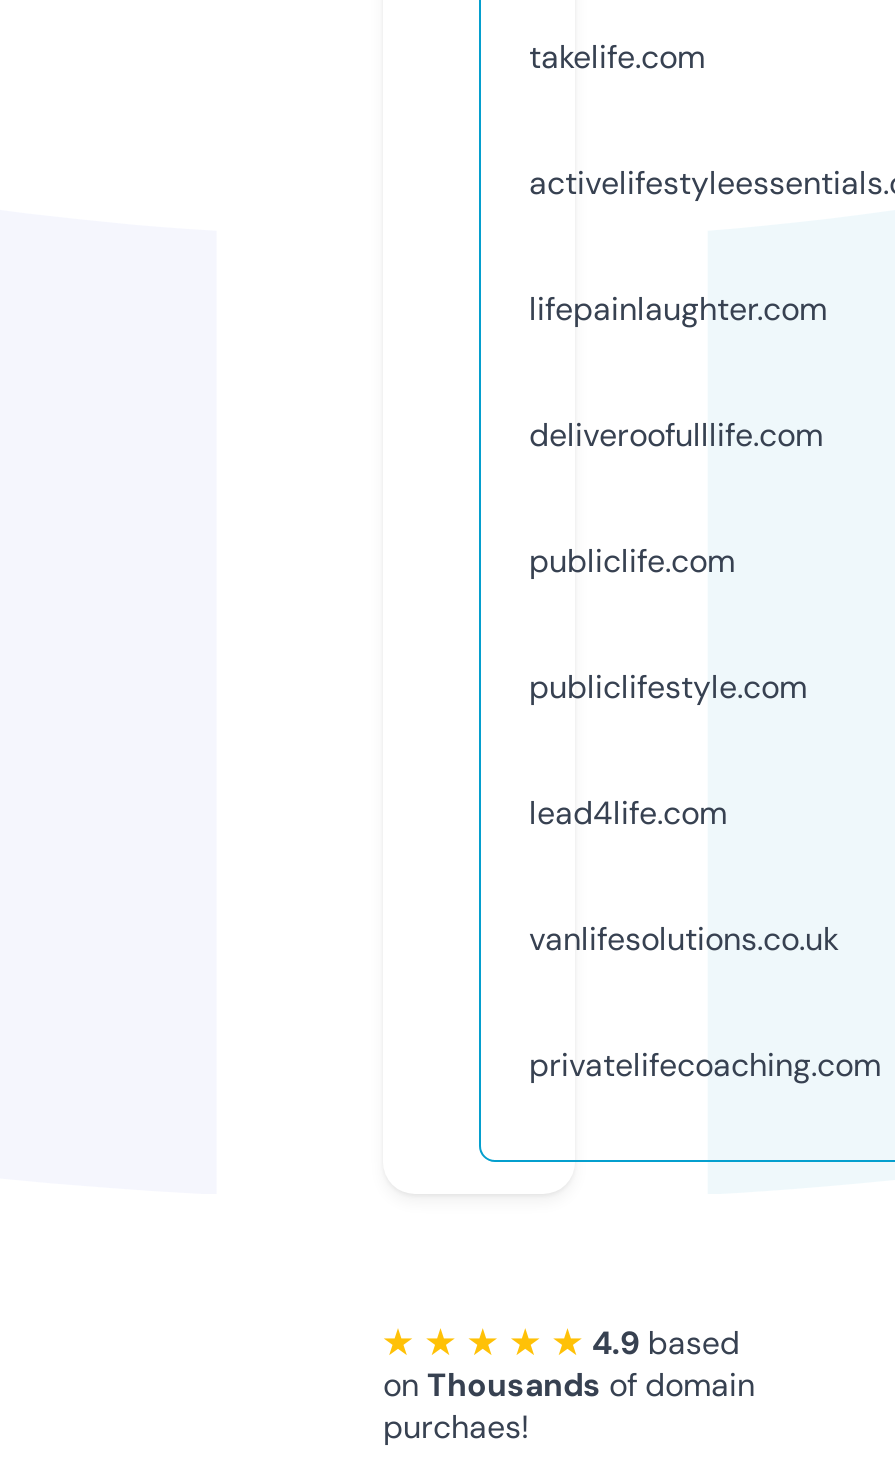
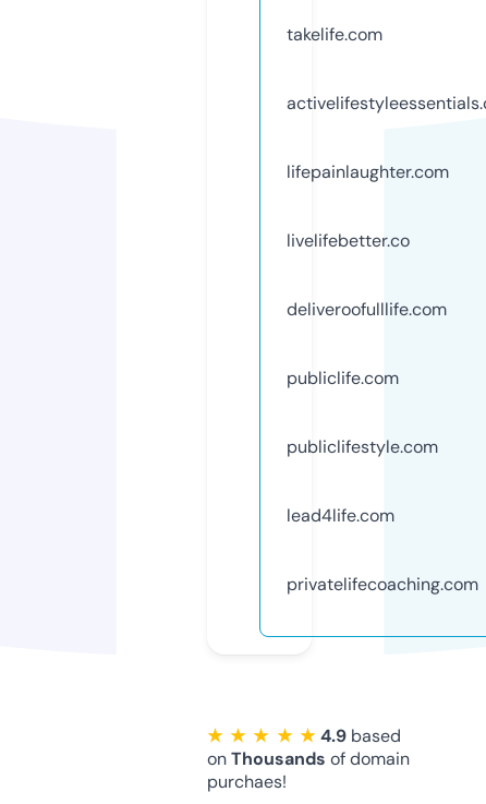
+ livelifebetter.co

moved down: deliveroofulllife.com | publiclife.com | publiclifestyle.com | lead4life.com

- vanlifesolutions.co.uk
